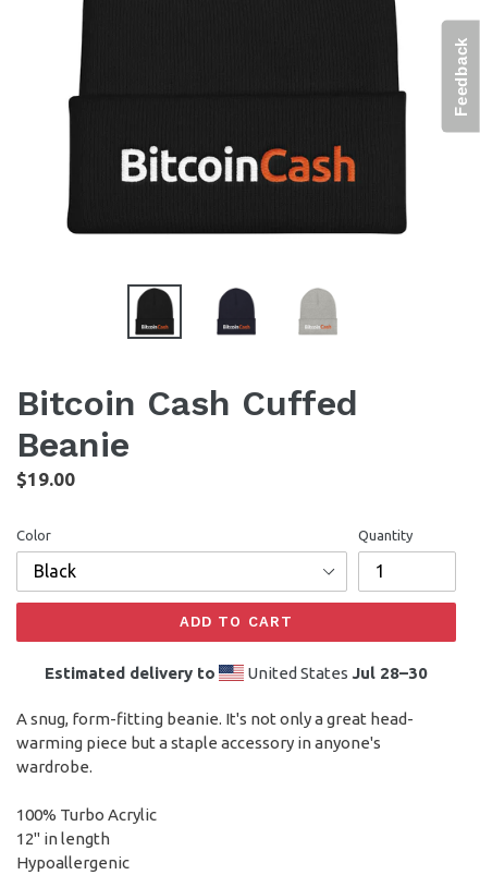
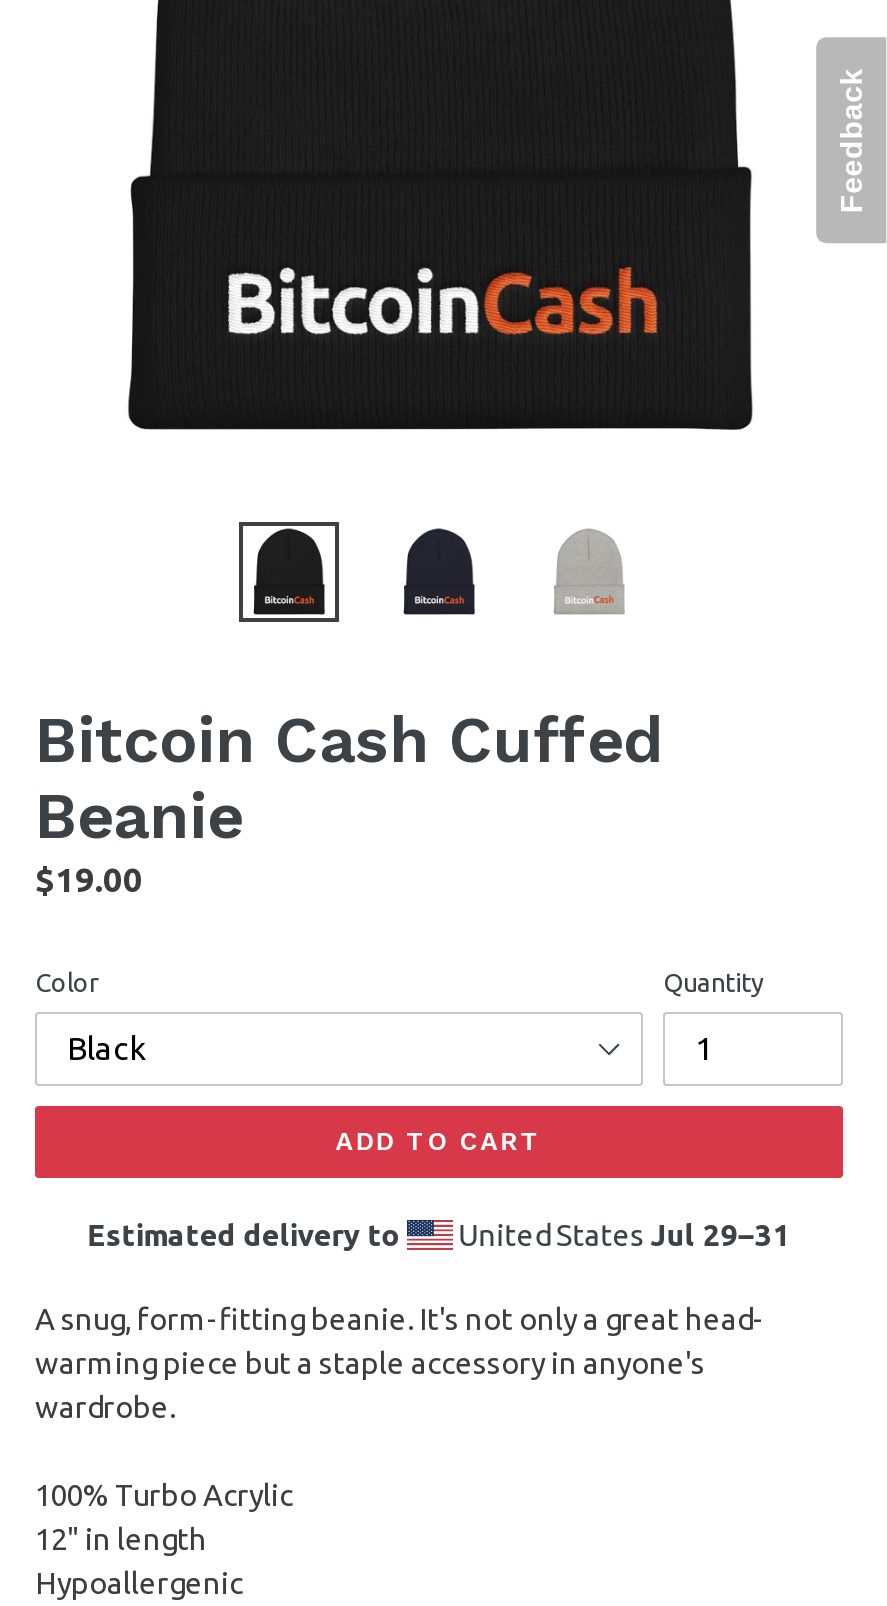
- United States Jul 28–30
+ United States Jul 29–31
